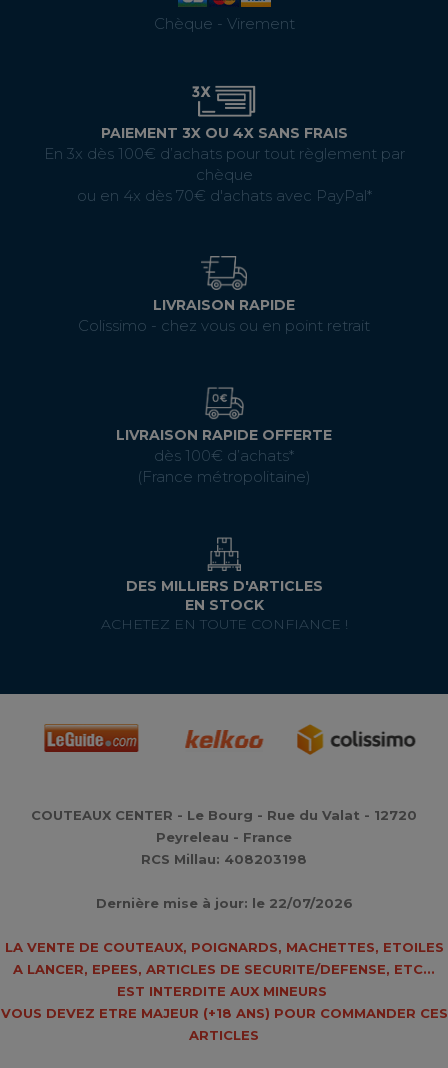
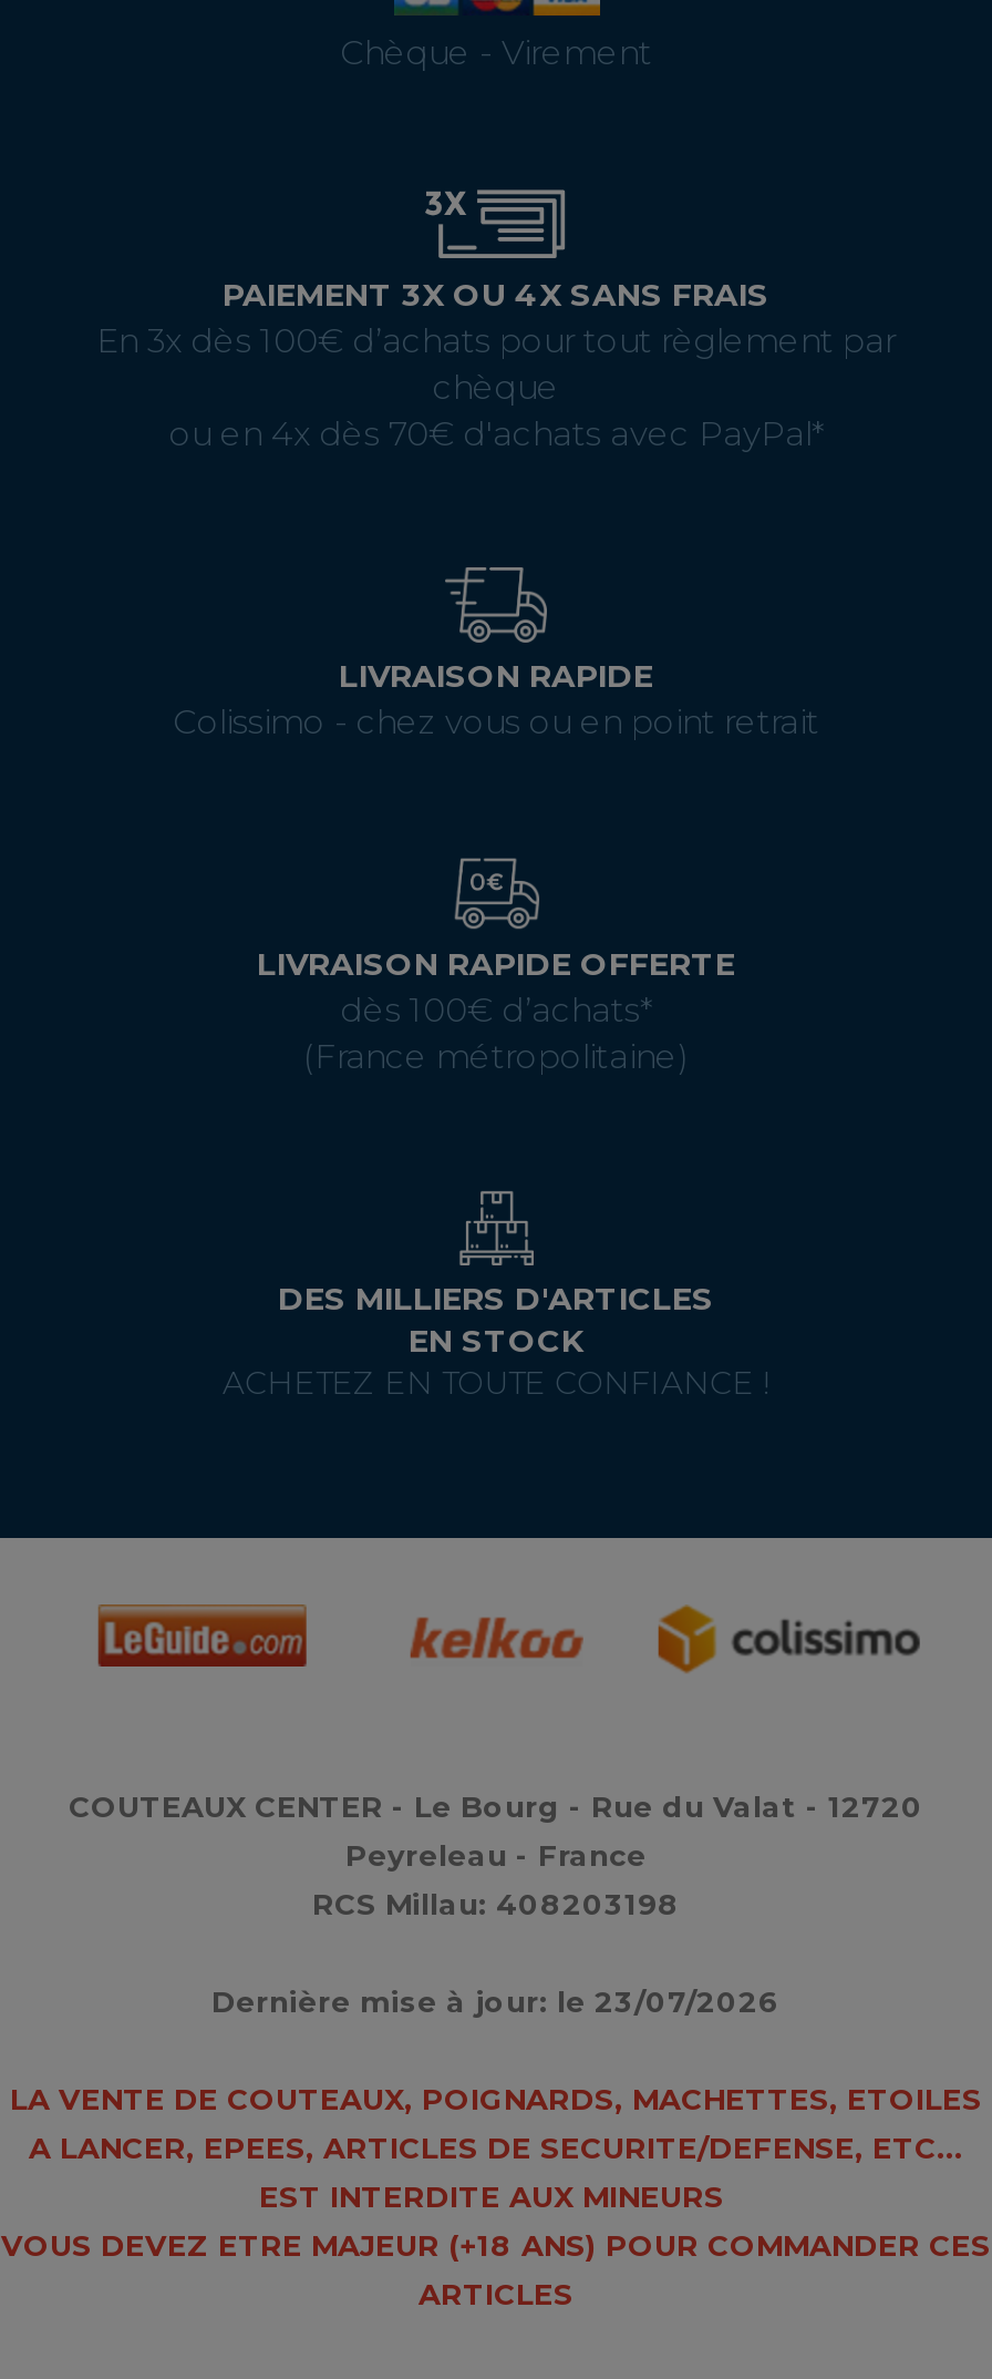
- Dernière mise à jour: le 22/07/2026
+ Dernière mise à jour: le 23/07/2026
